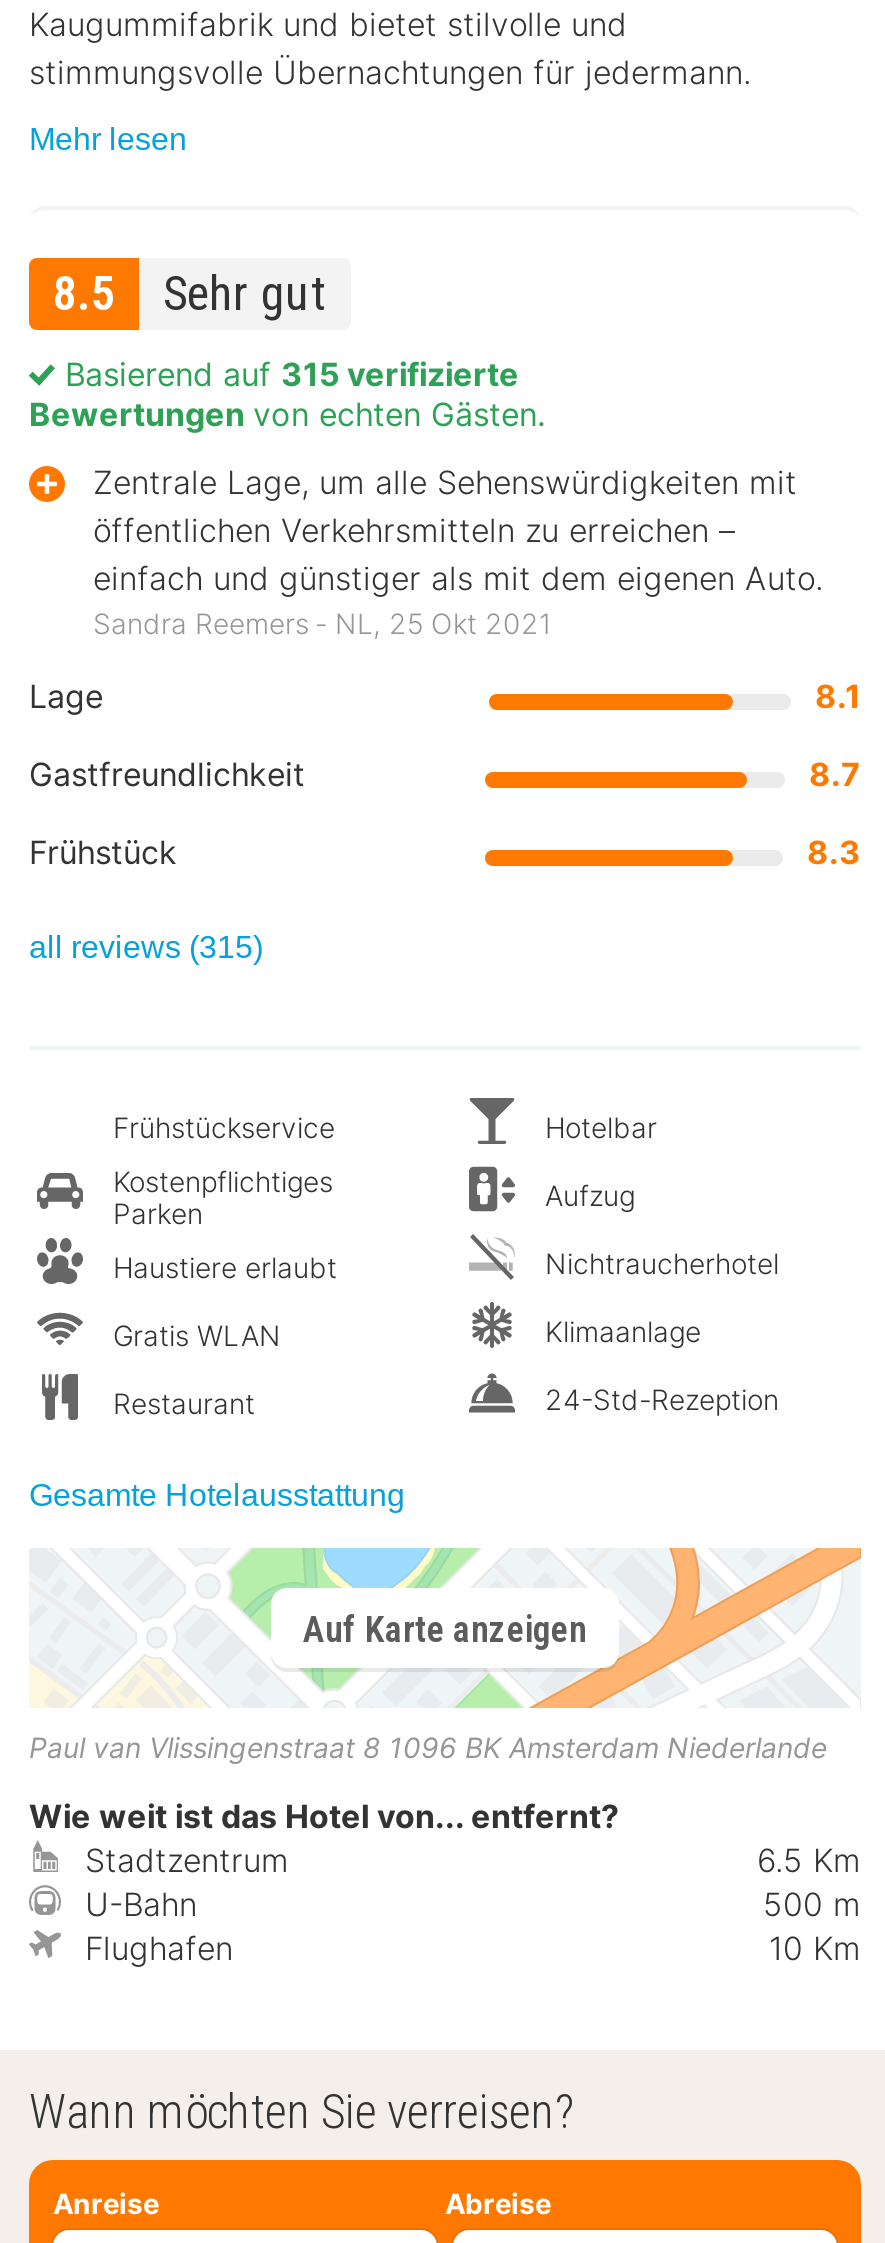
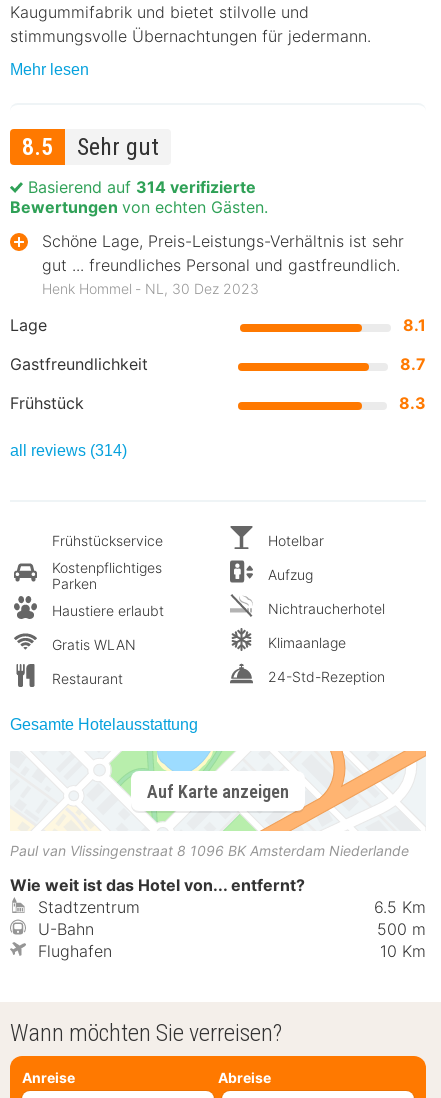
- Basierend auf 315 verifizierte
+ Basierend auf 314 verifizierte

- Zentrale Lage, um alle Sehenswürdigkeiten mit
- öffentlichen Verkehrsmitteln zu erreichen –
- einfach und günstiger als mit dem eigenen Auto.
- Sandra Reemers ‐ NL, 25 Okt 2021
+ Schöne Lage, Preis-Leistungs-Verhältnis ist sehr
+ gut ... freundliches Personal und gastfreundlich.
+ Henk Hommel ‐ NL, 30 Dez 2023

- all reviews (315)
+ all reviews (314)
